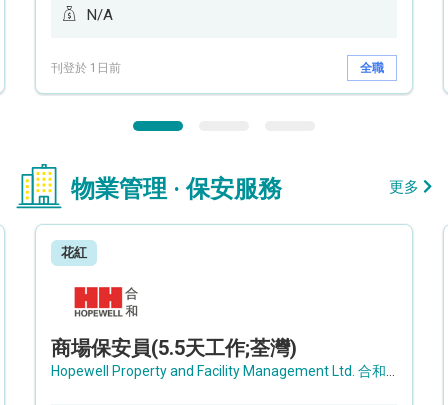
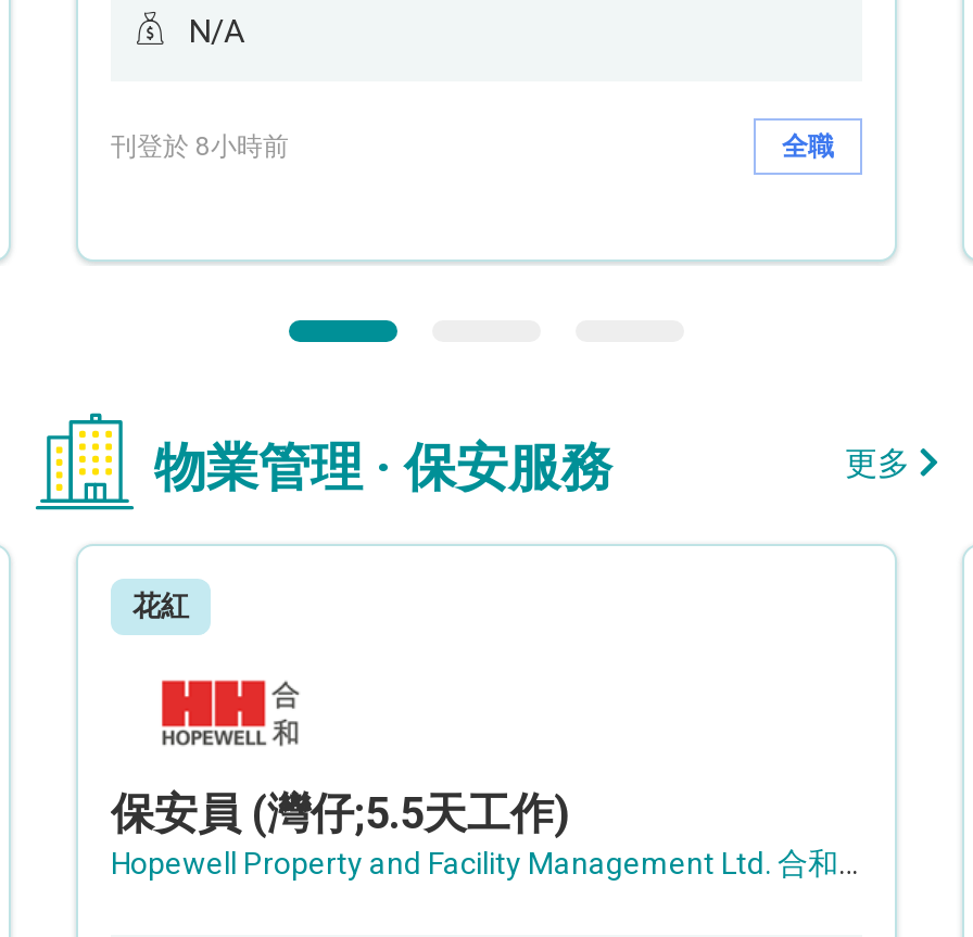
- 刊登於 1日前
+ 刊登於 8小時前

- 商場保安員(5.5天工作;荃灣)
+ 保安員 (灣仔;5.5天工作)
